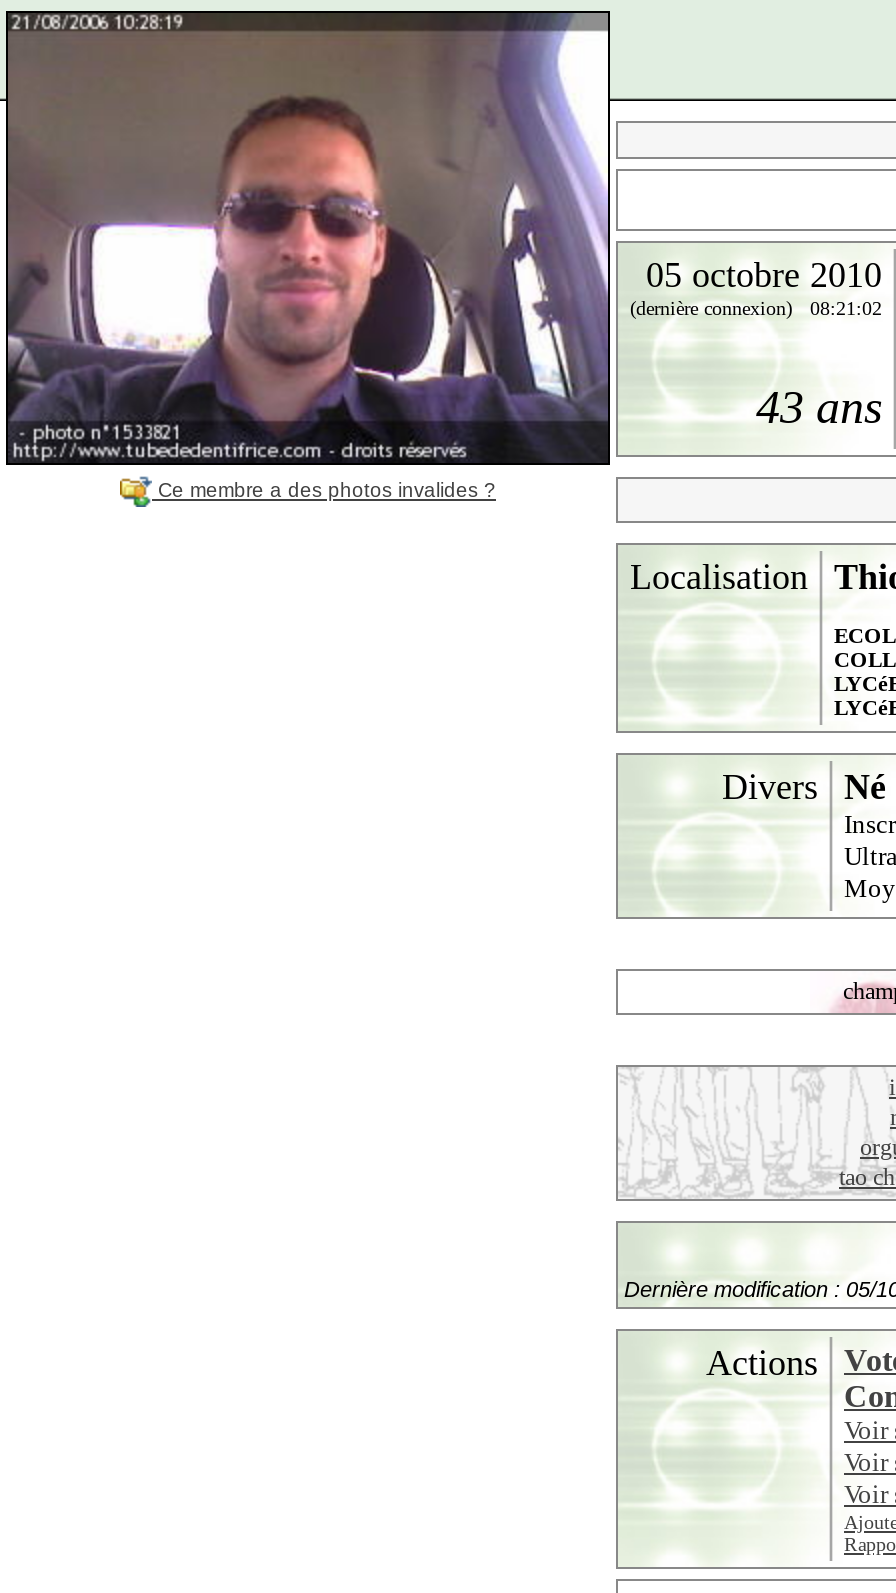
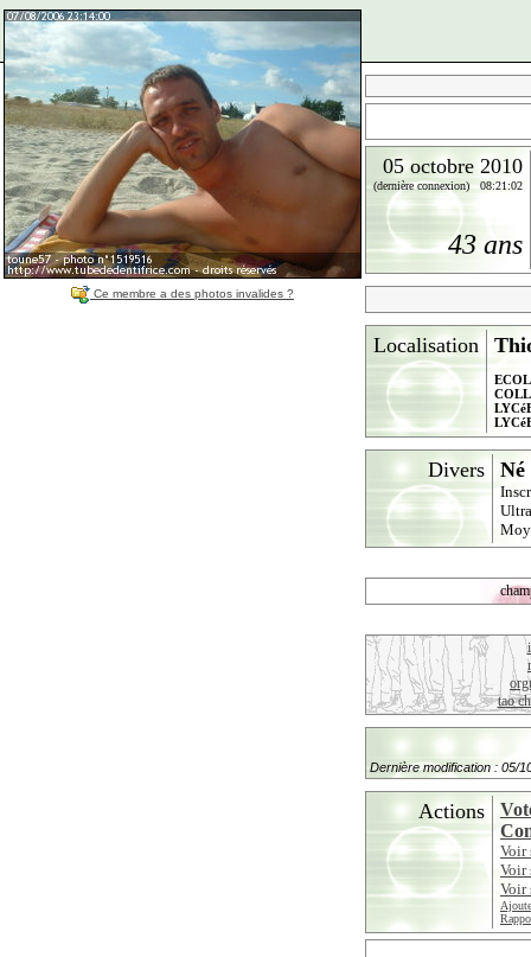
- [image]
+ [image]
